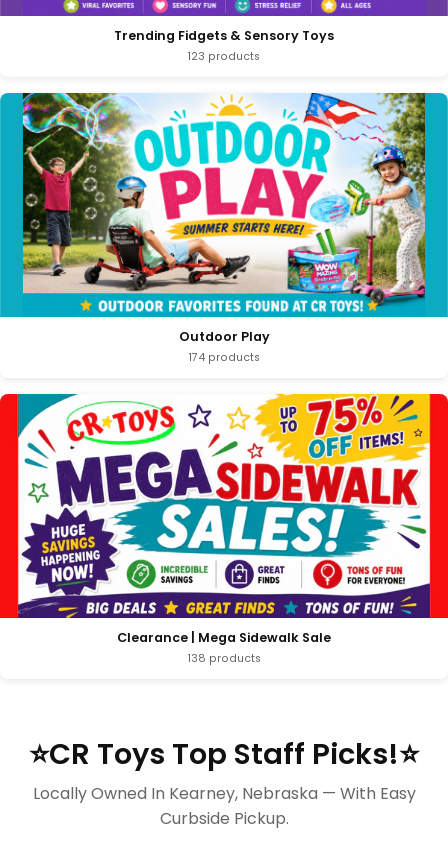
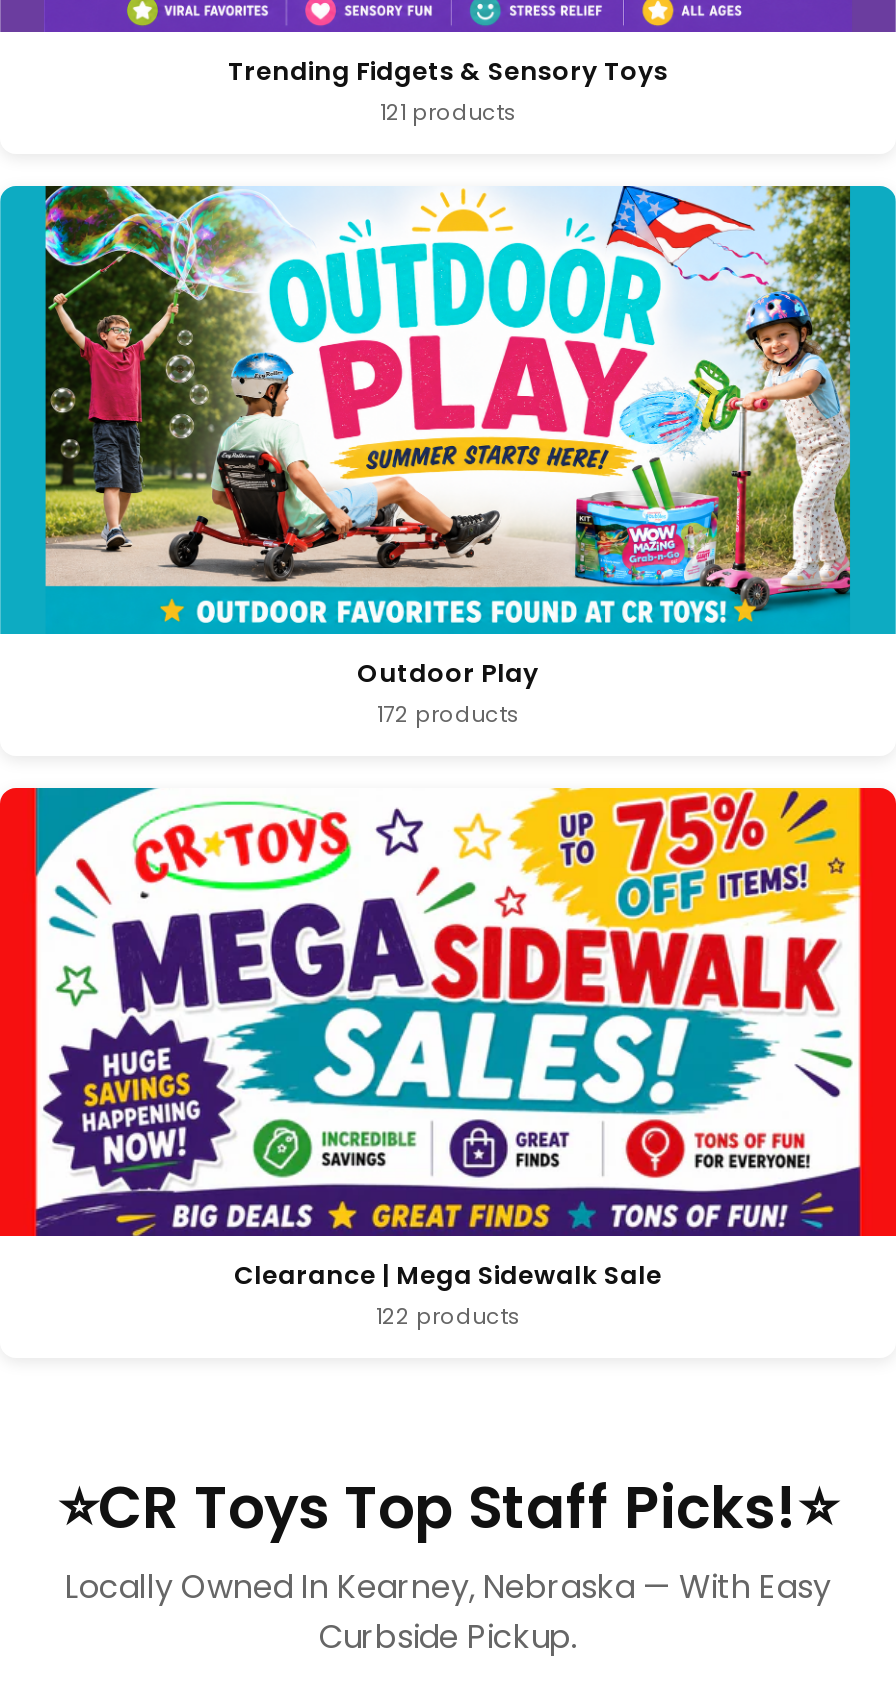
- 123 products
+ 121 products

- 174 products
+ 172 products

- 138 products
+ 122 products
